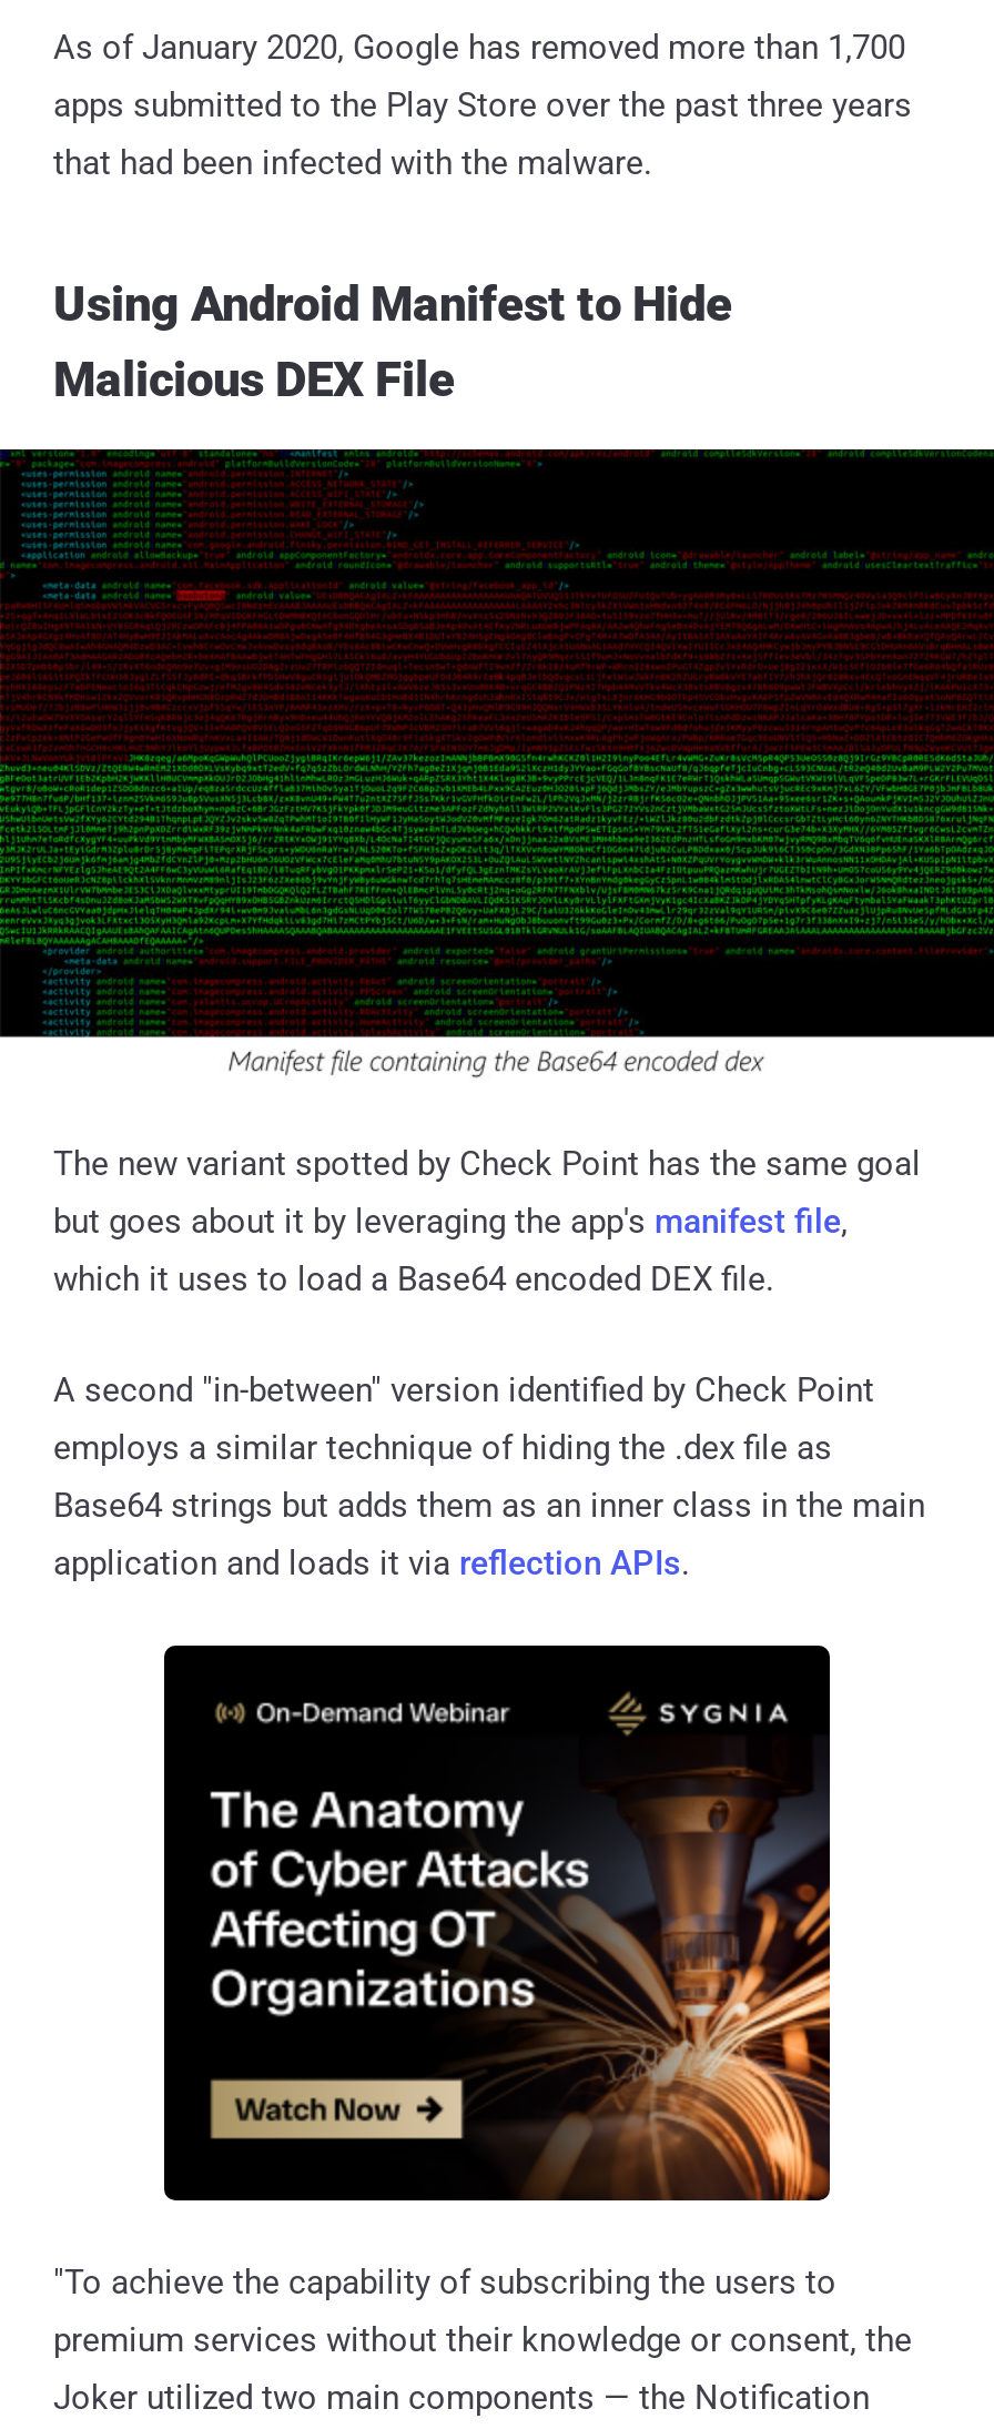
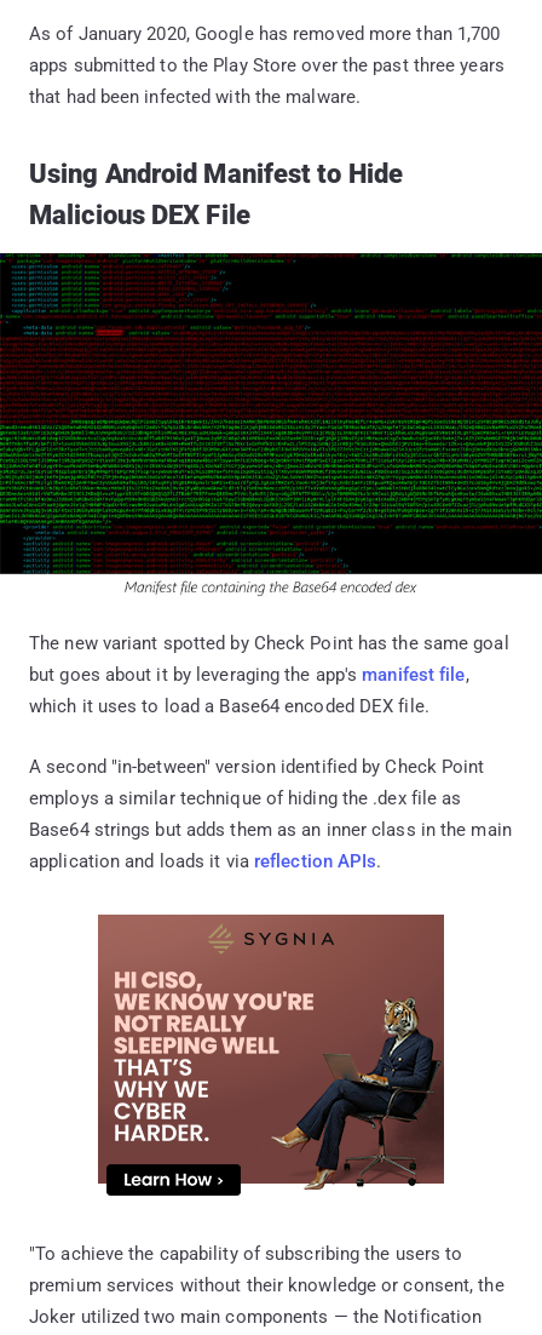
- [image]
+ [image]
